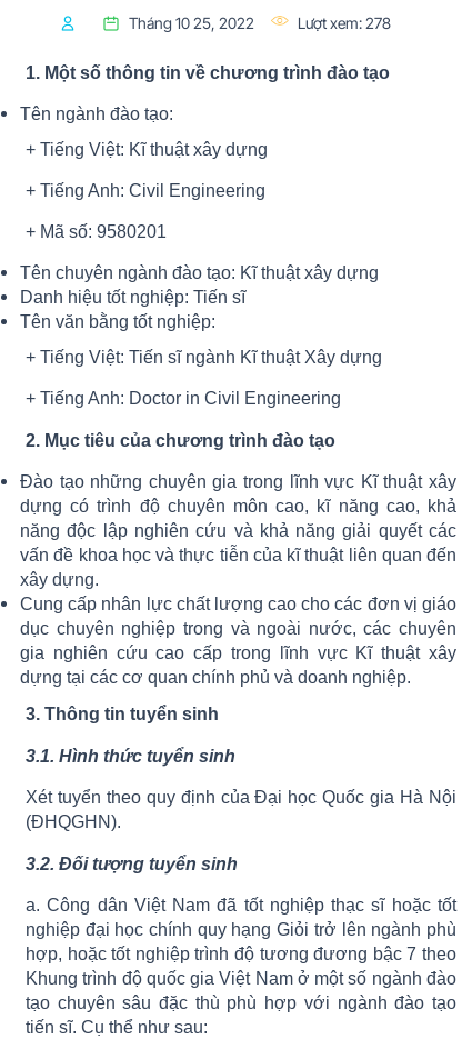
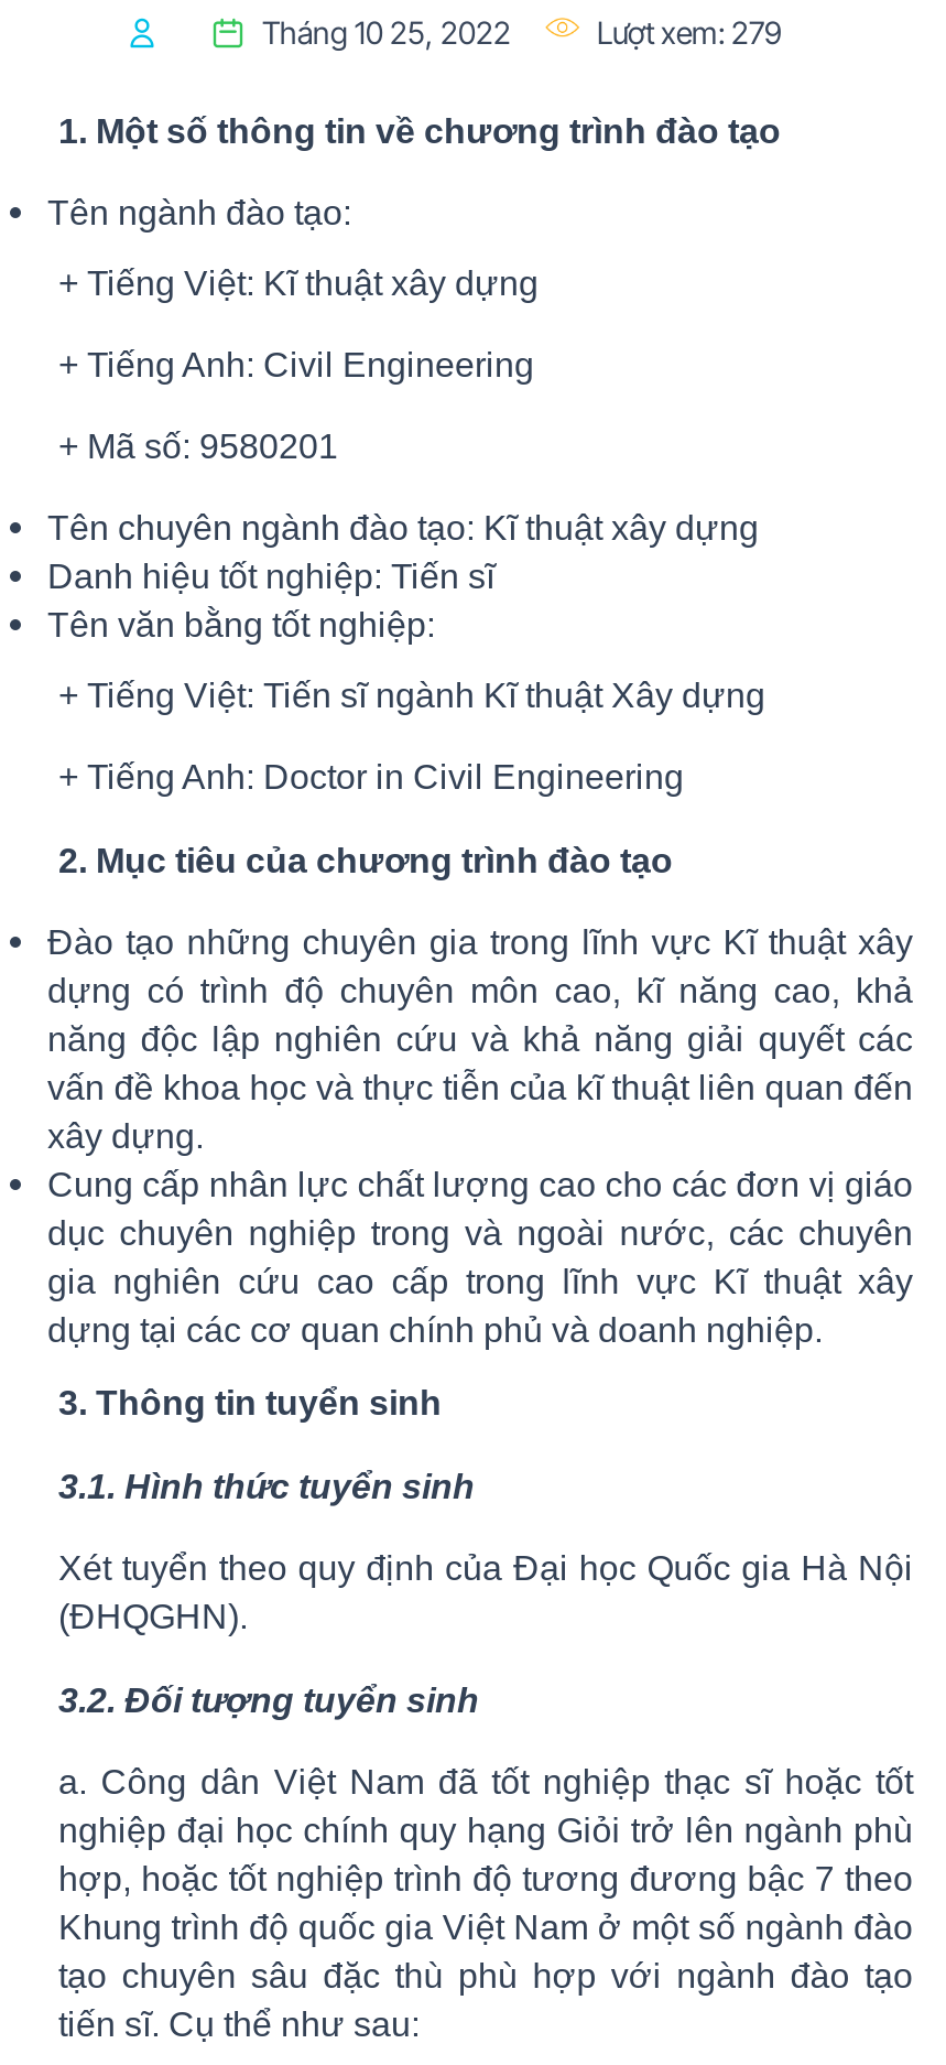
- Lượt xem: 278
+ Lượt xem: 279
